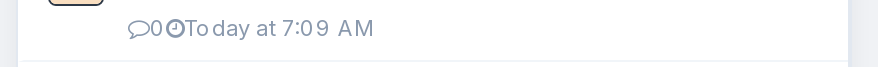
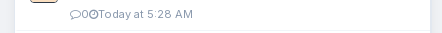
- 0 Today at 7:09 AM
+ 0 Today at 5:28 AM
